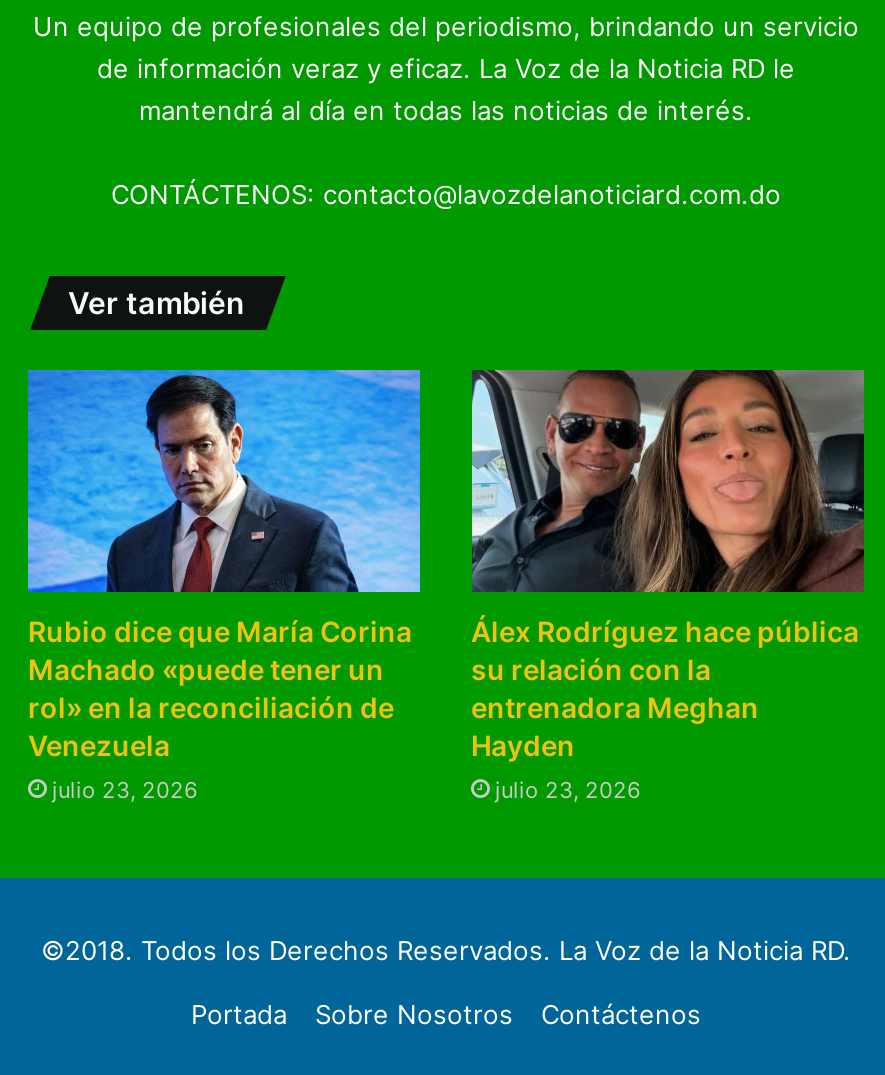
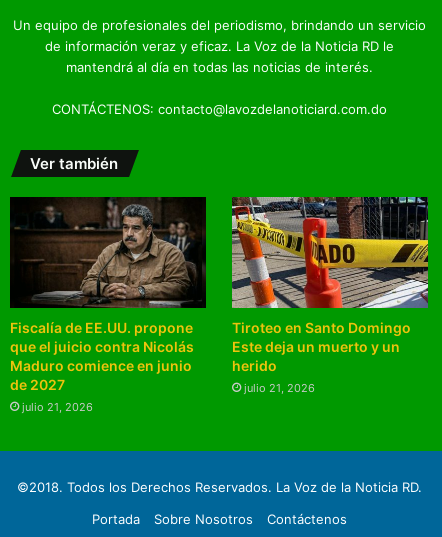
- [image]
- Rubio dice que María Corina
- Machado «puede tener un
- rol» en la reconciliación de
- Venezuela
- julio 23, 2026
+ [image]
+ Fiscalía de EE.UU. propone
+ que el juicio contra Nicolás
+ Maduro comience en junio
+ de 2027
+ julio 21, 2026

- [image]
- Álex Rodríguez hace pública
- su relación con la
- entrenadora Meghan
- Hayden
- julio 23, 2026
+ [image]
+ Tiroteo en Santo Domingo
+ Este deja un muerto y un
+ herido
+ julio 21, 2026
